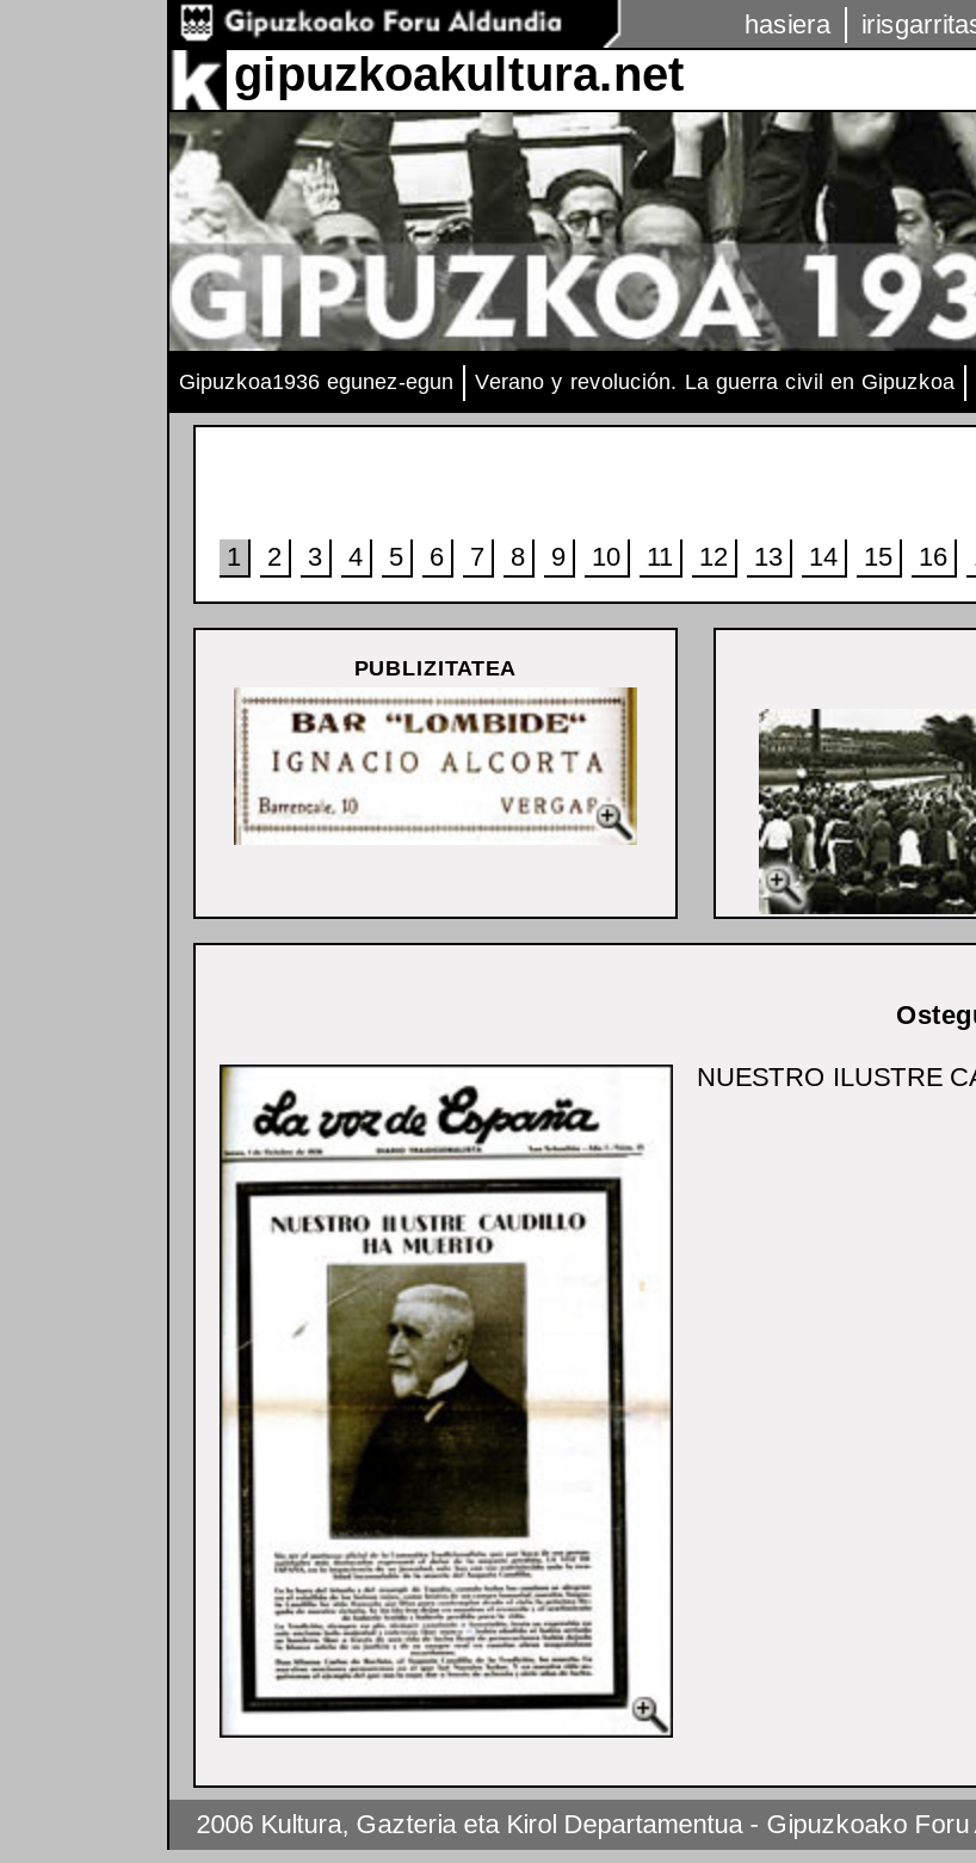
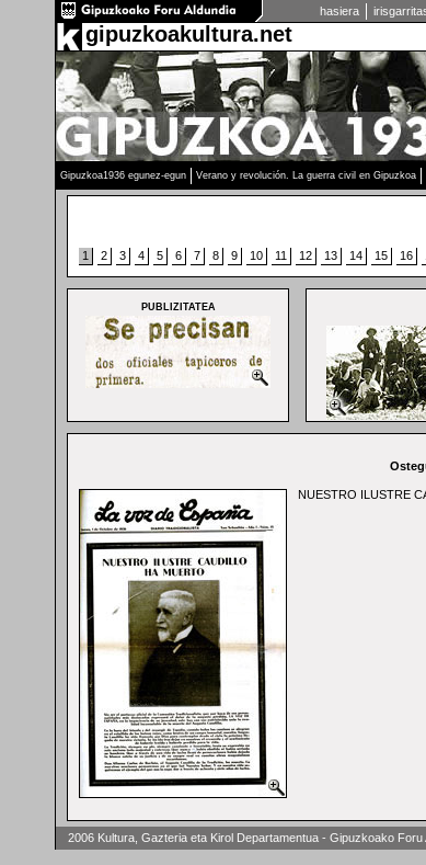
- [image]
+ [image]

- [image]
+ [image]
